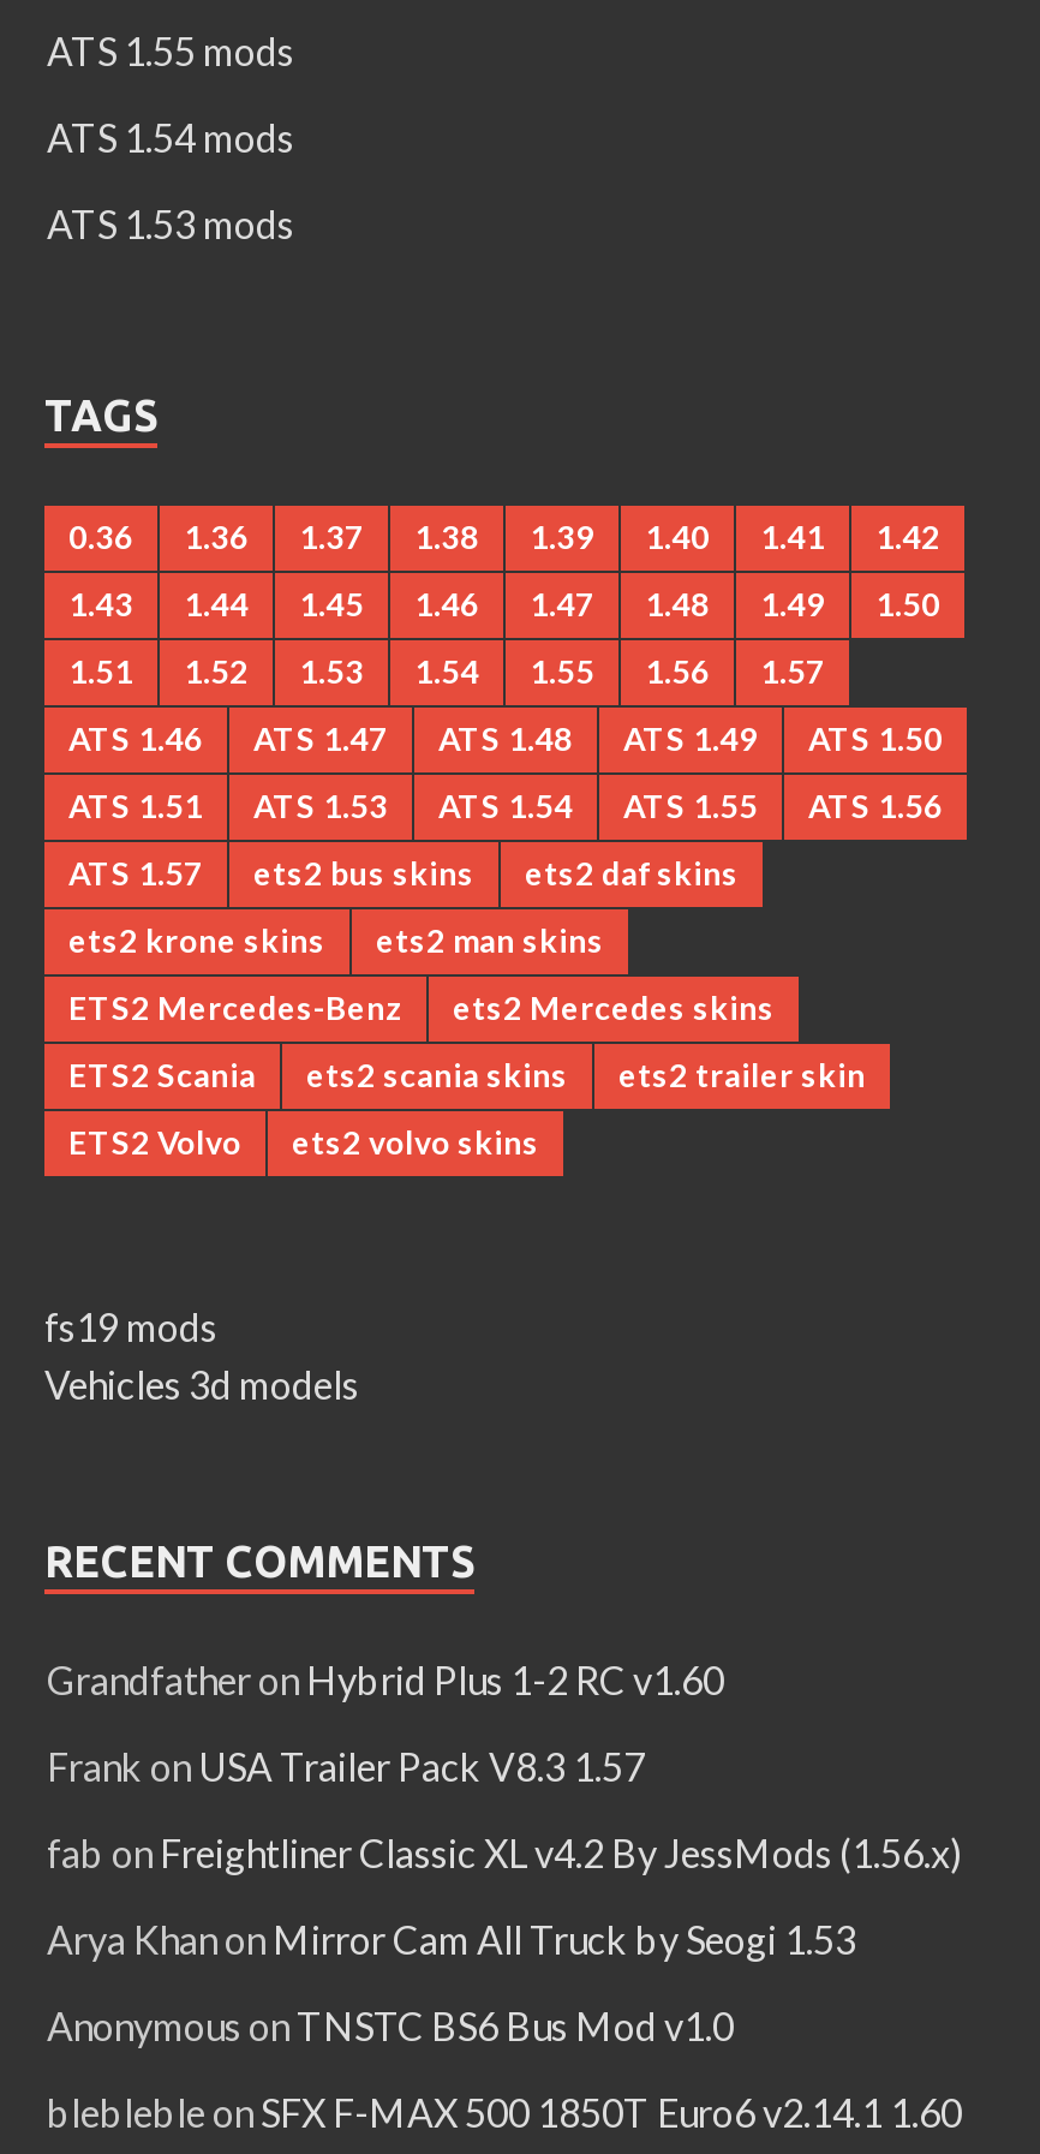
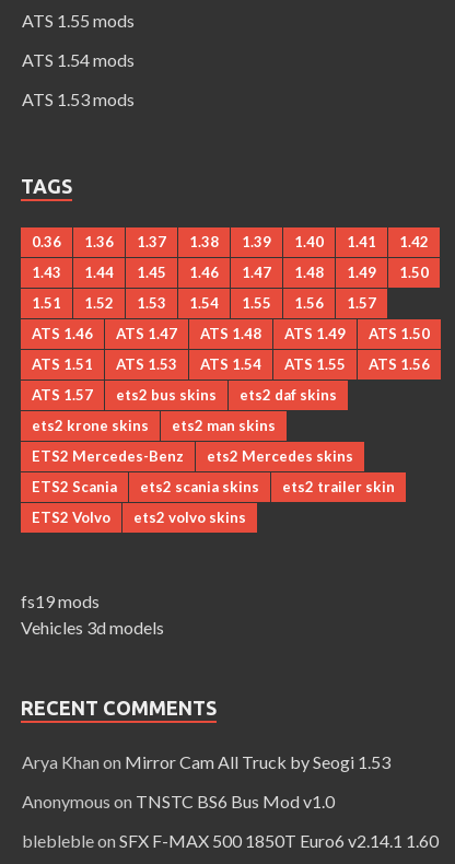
- Grandfather on Hybrid Plus 1-2 RC v1.60
- Frank on USA Trailer Pack V8.3 1.57
- fab on Freightliner Classic XL v4.2 By JessMods (1.56.x)
